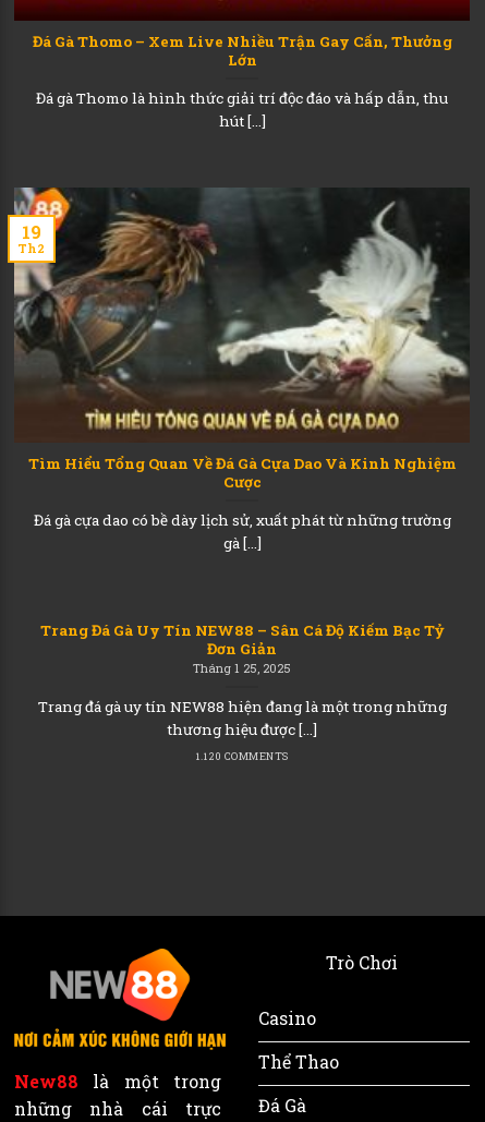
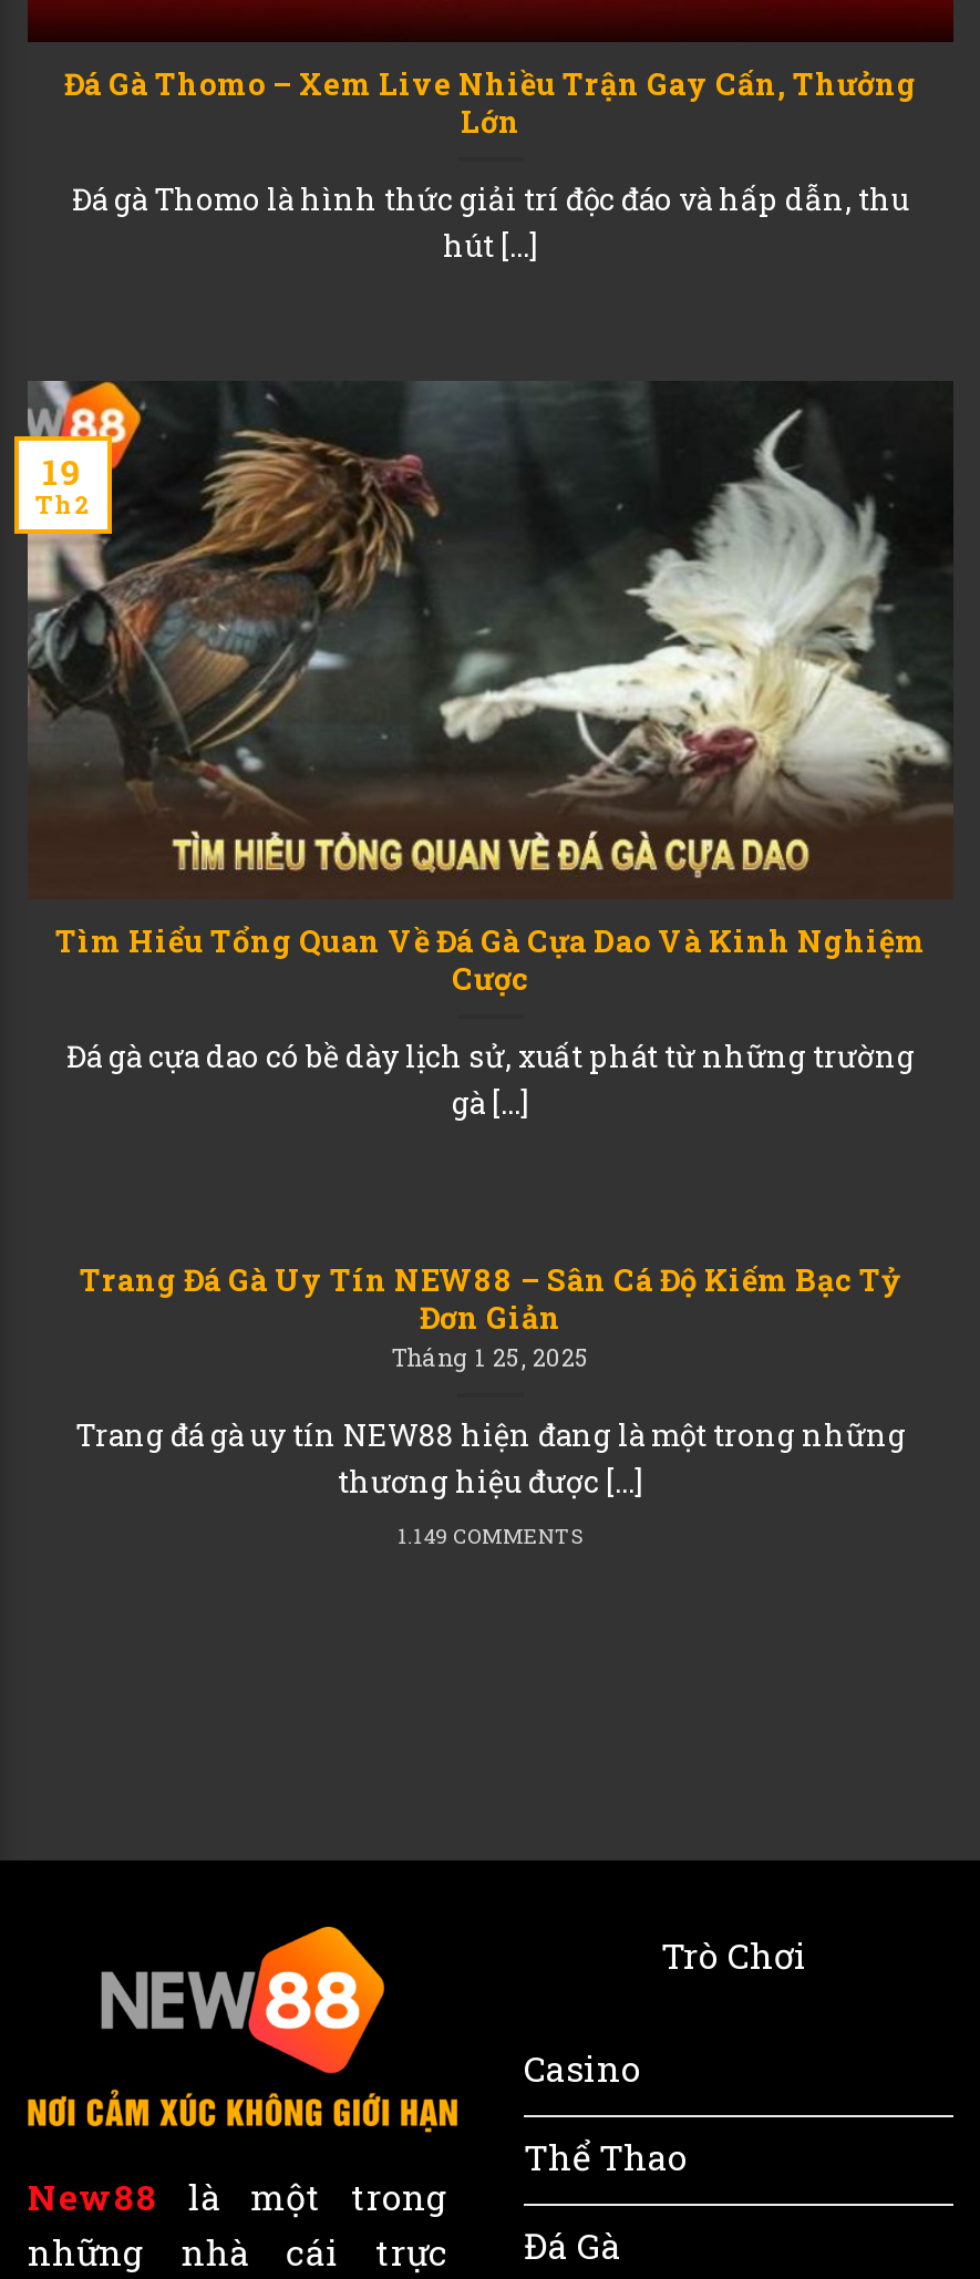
- 1.120 COMMENTS
+ 1.149 COMMENTS
